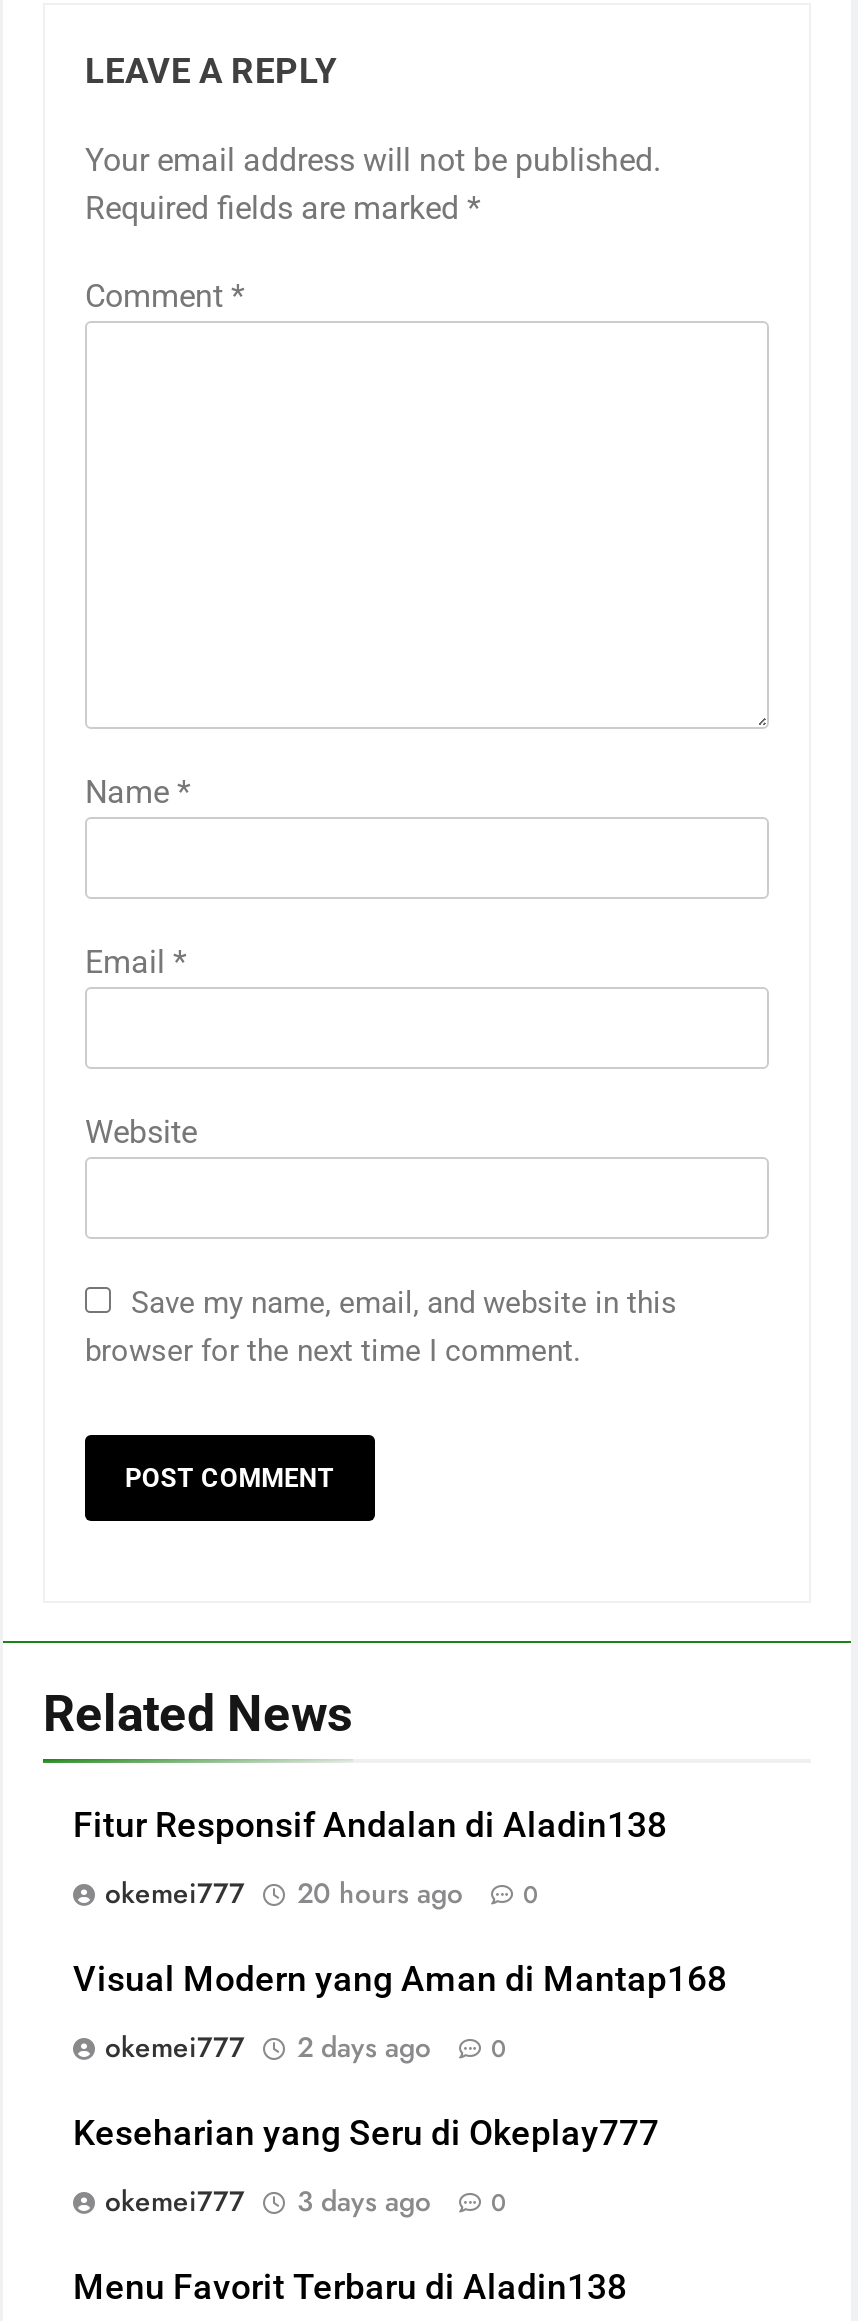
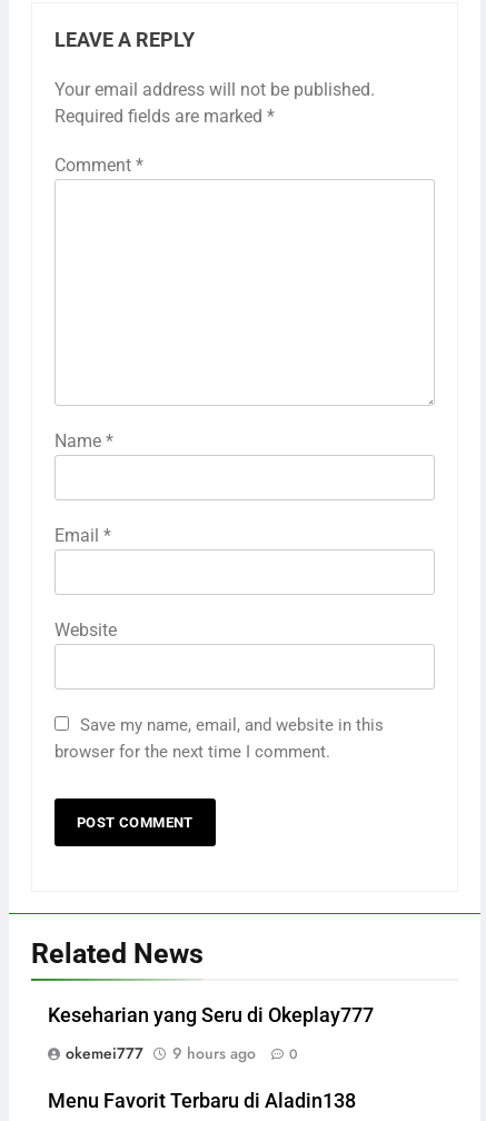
- Fitur Responsif Andalan di Aladin138
- okemei777
- 20 hours ago
- 0
- Visual Modern yang Aman di Mantap168
- okemei777
- 2 days ago
- 0

- okemei777 3 days ago 0
+ okemei777 9 hours ago 0
